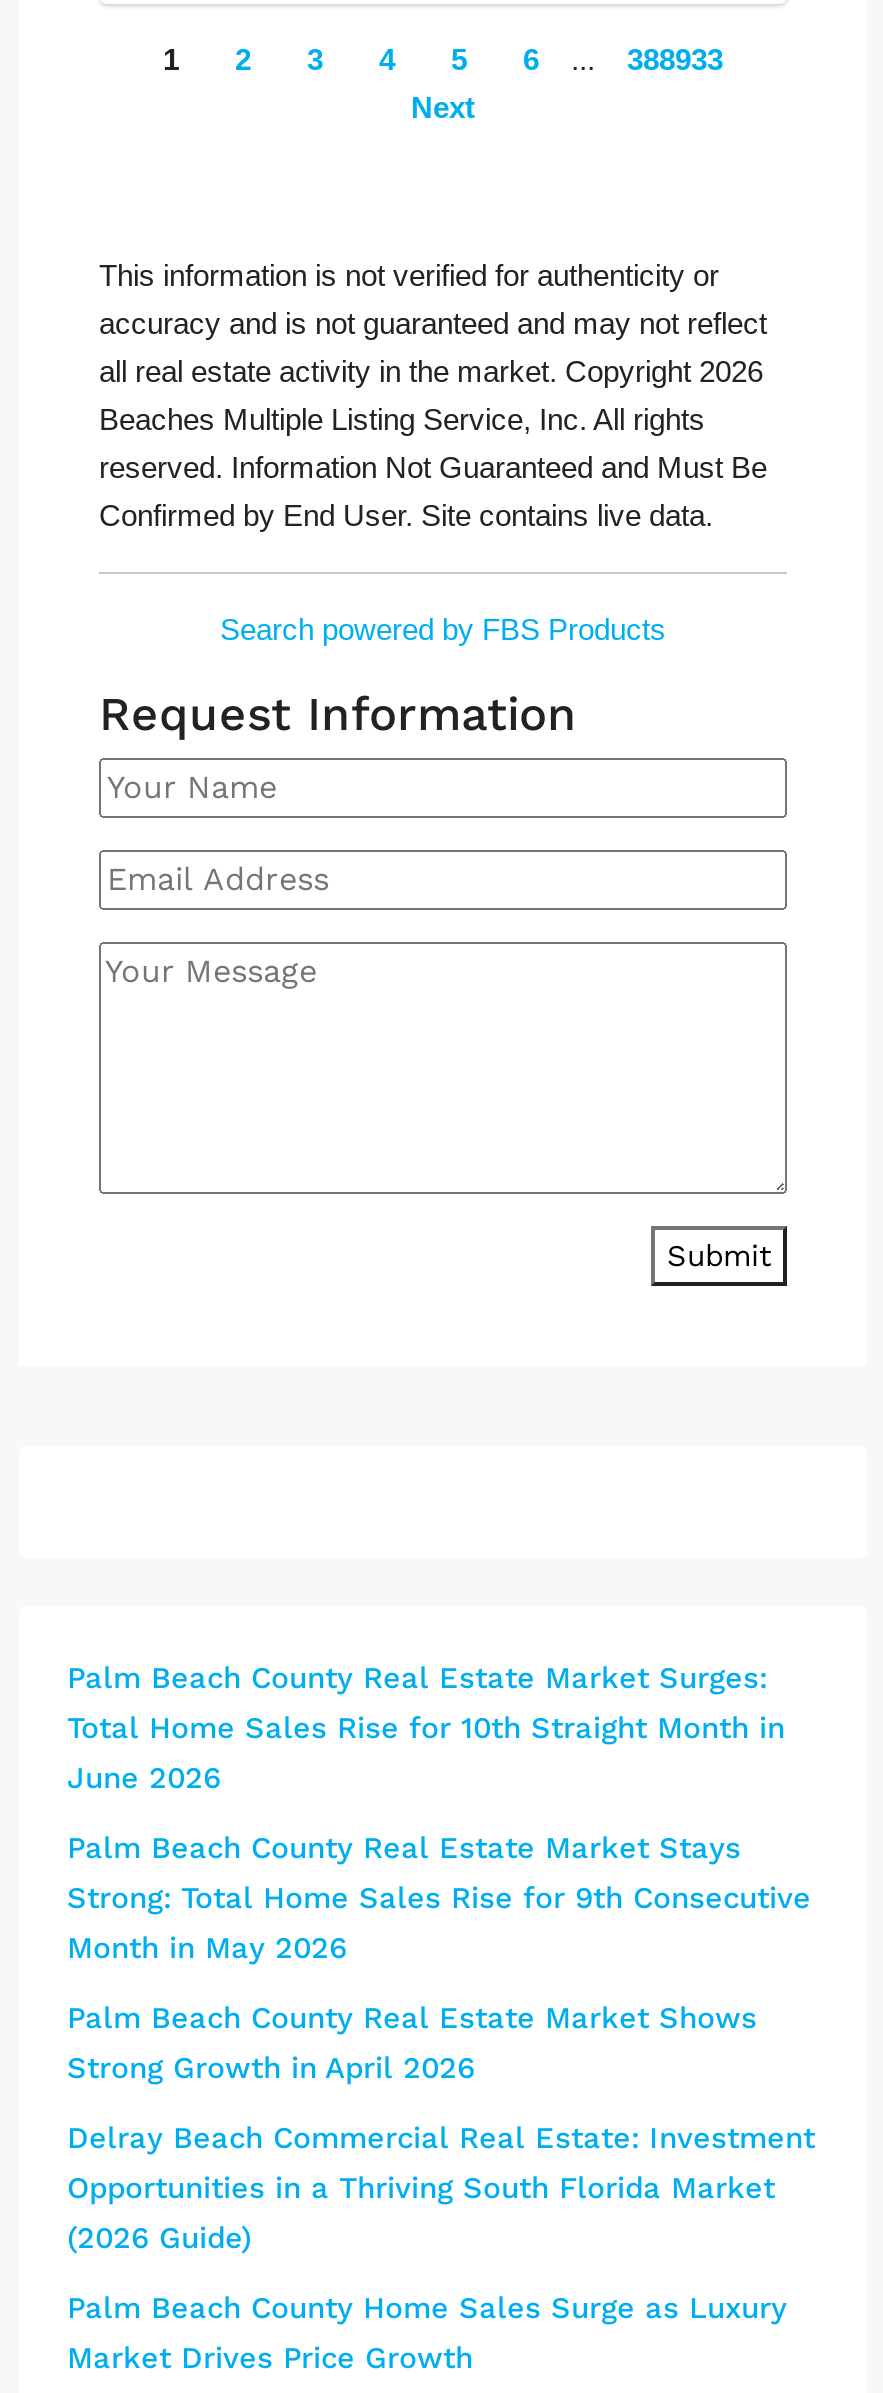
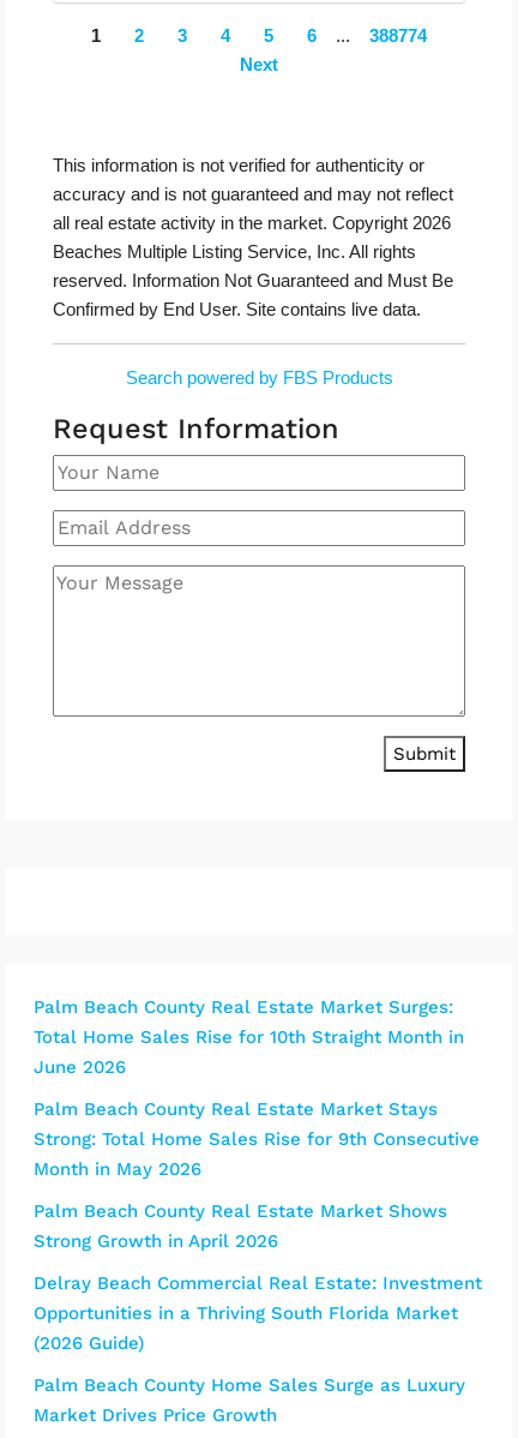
- 388933
+ 388774
